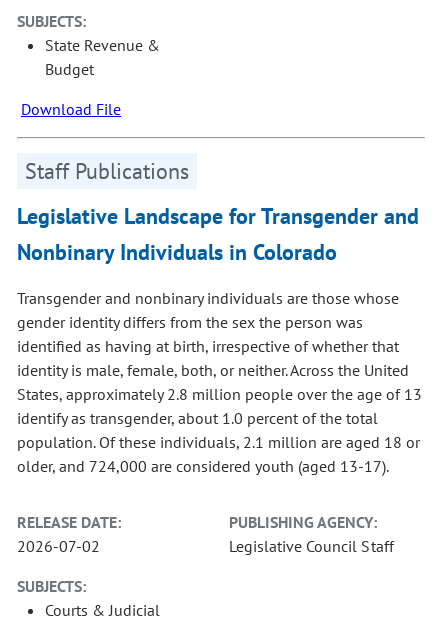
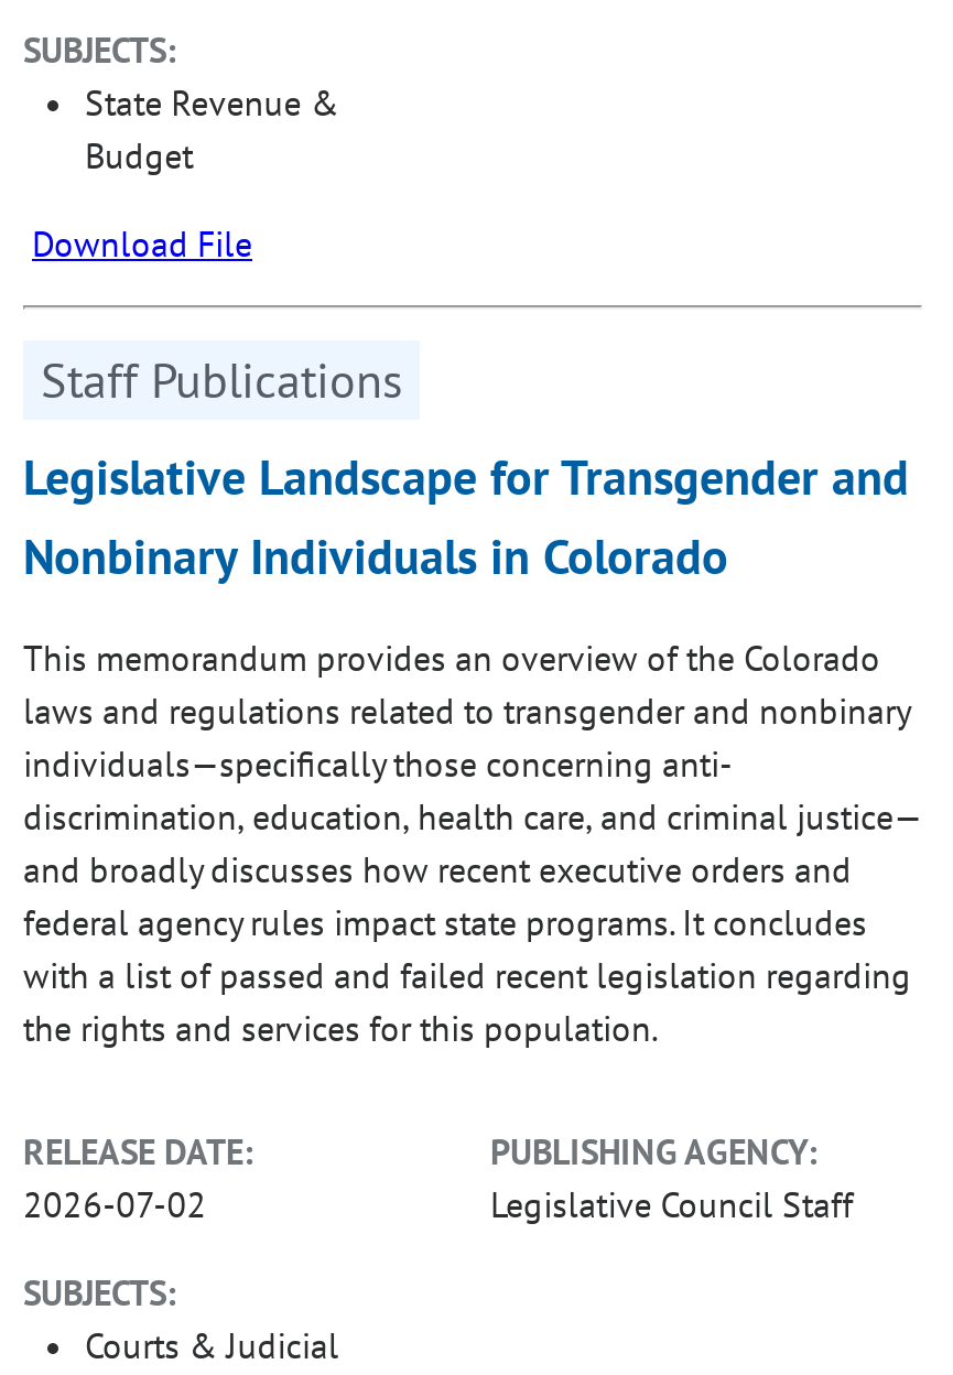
- Transgender and nonbinary individuals are those whose
- gender identity differs from the sex the person was
- identified as having at birth, irrespective of whether that
- identity is male, female, both, or neither. Across the United
- States, approximately 2.8 million people over the age of 13
- identify as transgender, about 1.0 percent of the total
- population. Of these individuals, 2.1 million are aged 18 or
- older, and 724,000 are considered youth (aged 13-17).
+ This memorandum provides an overview of the Colorado
+ laws and regulations related to transgender and nonbinary
+ individuals—specifically those concerning anti-
+ discrimination, education, health care, and criminal justice—
+ and broadly discusses how recent executive orders and
+ federal agency rules impact state programs. It concludes
+ with a list of passed and failed recent legislation regarding
+ the rights and services for this population.
